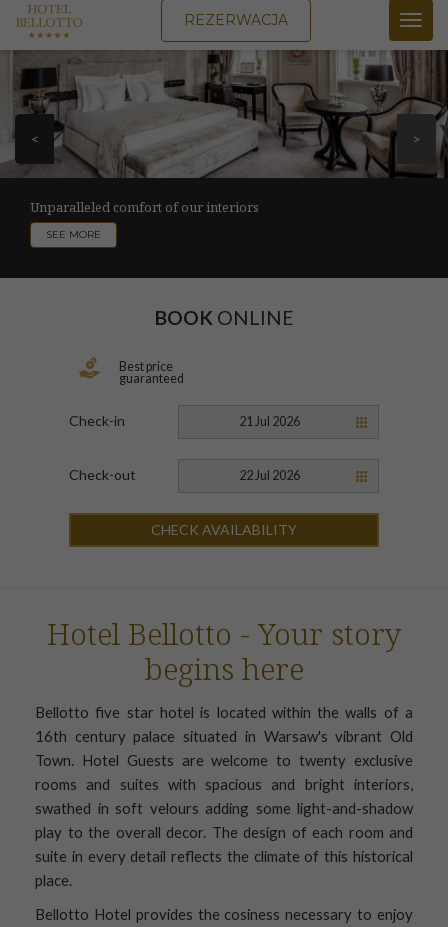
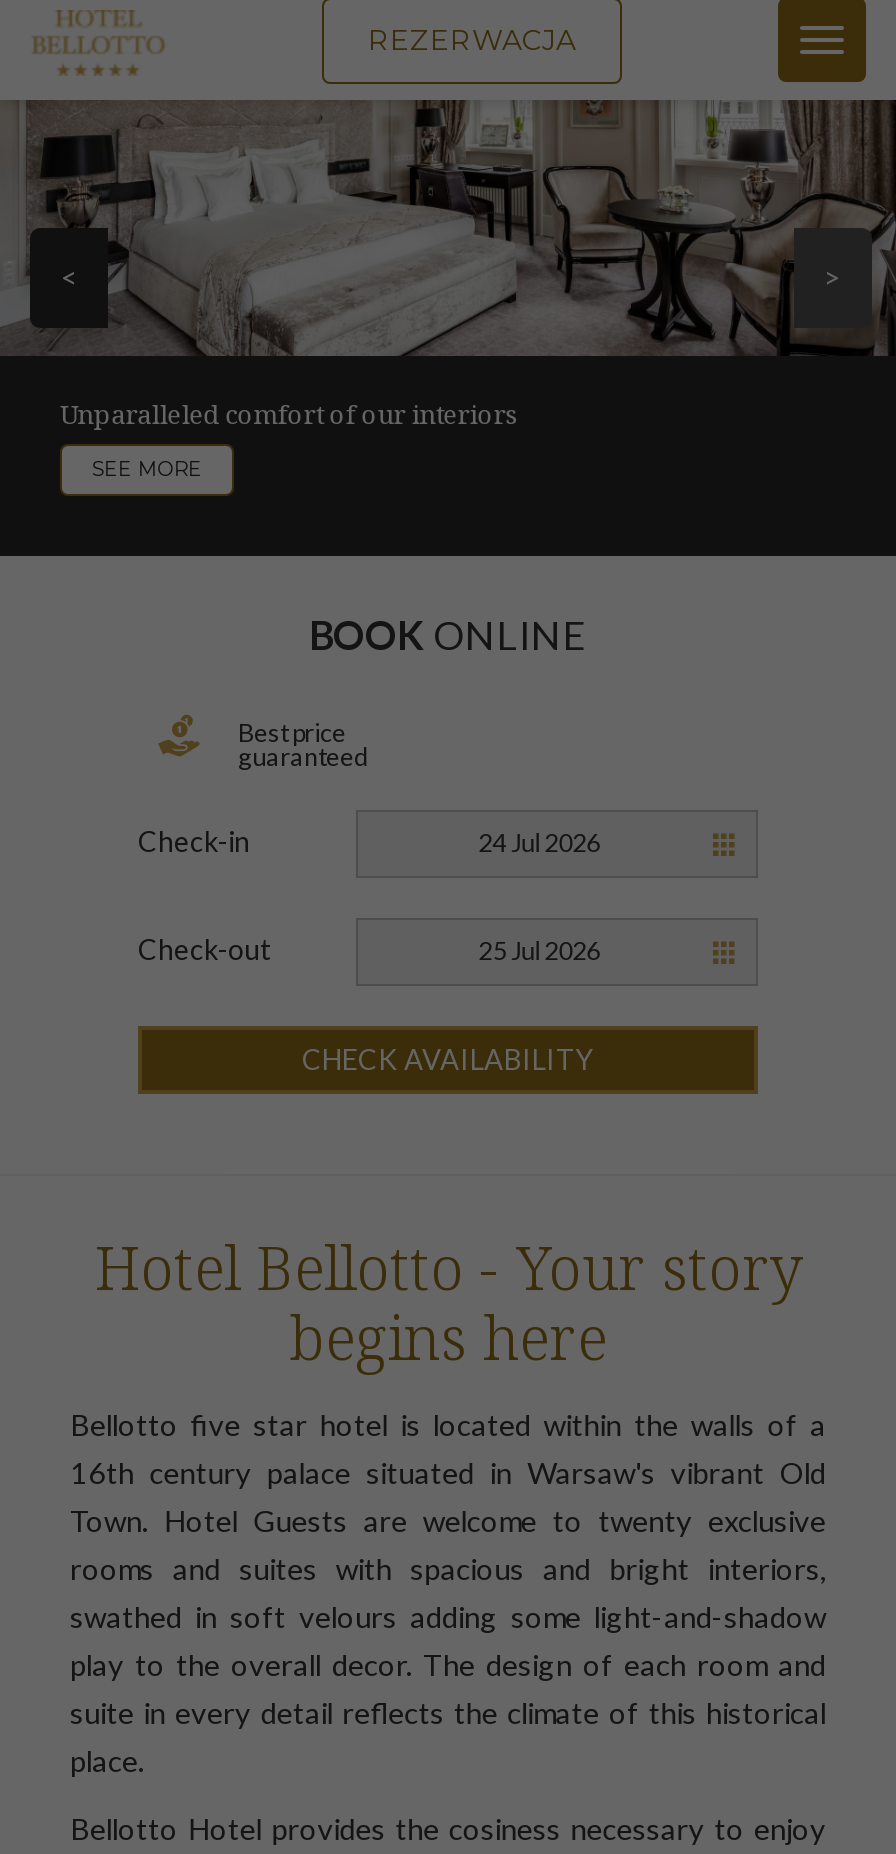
- 21 Jul 2026
+ 24 Jul 2026

- 22 Jul 2026
+ 25 Jul 2026
